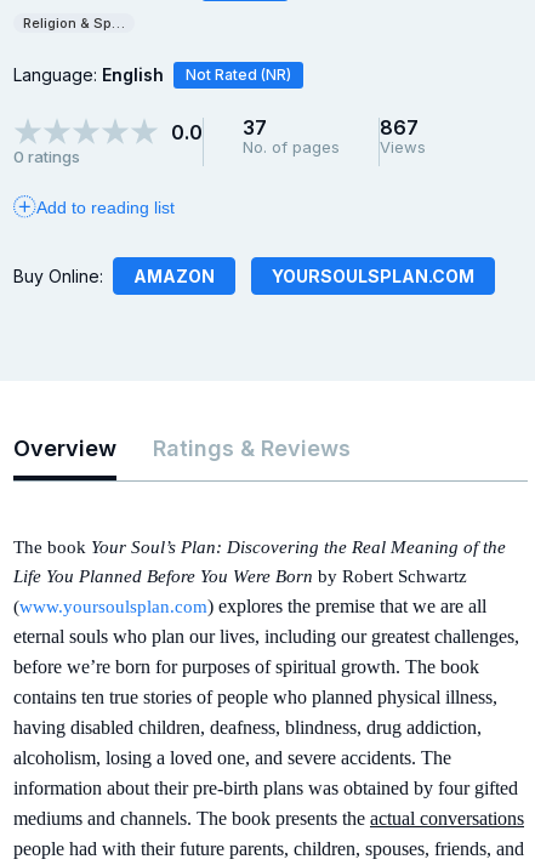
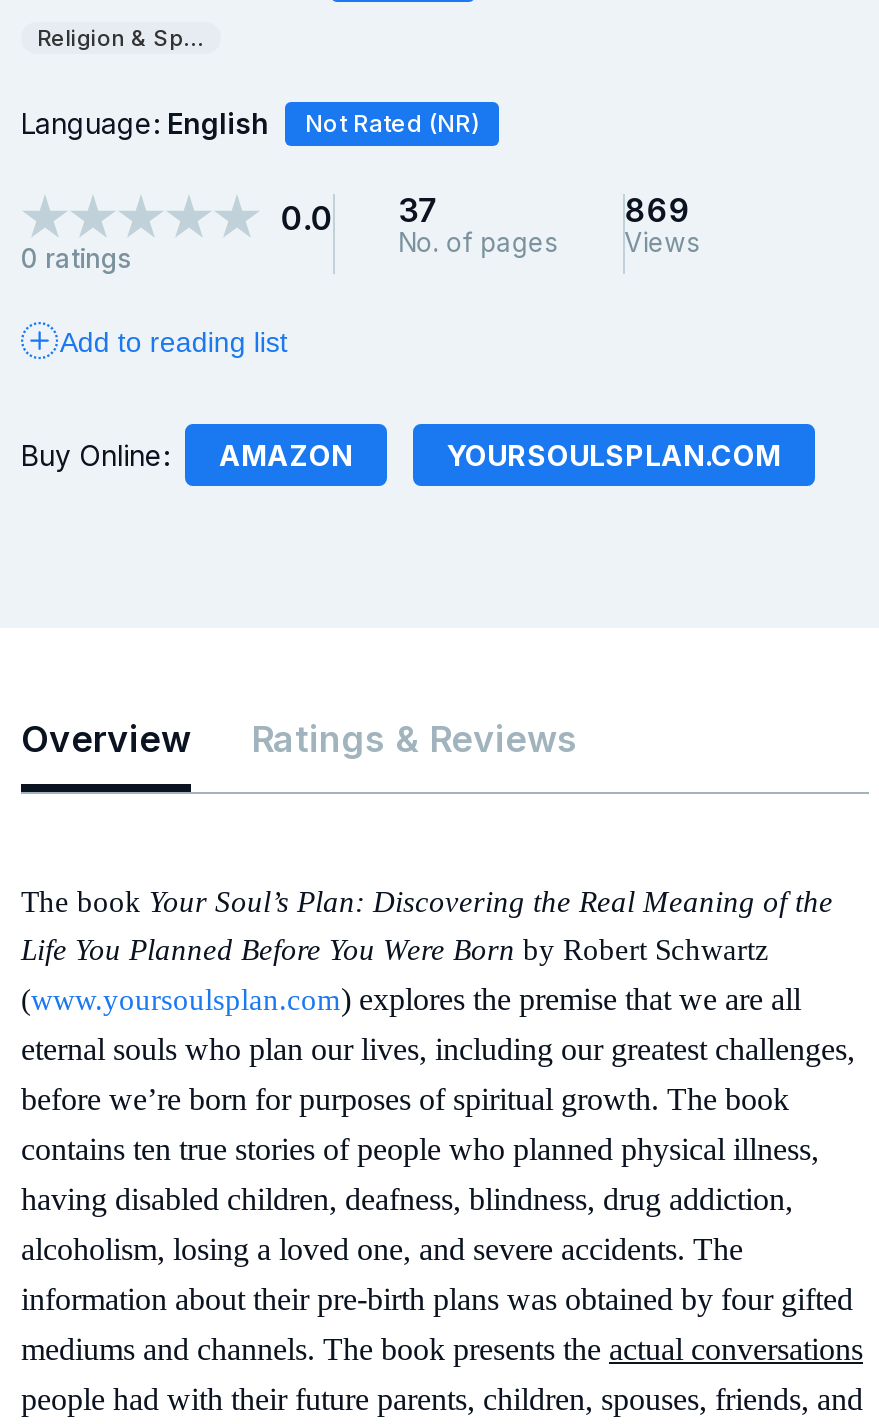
- 867
+ 869
